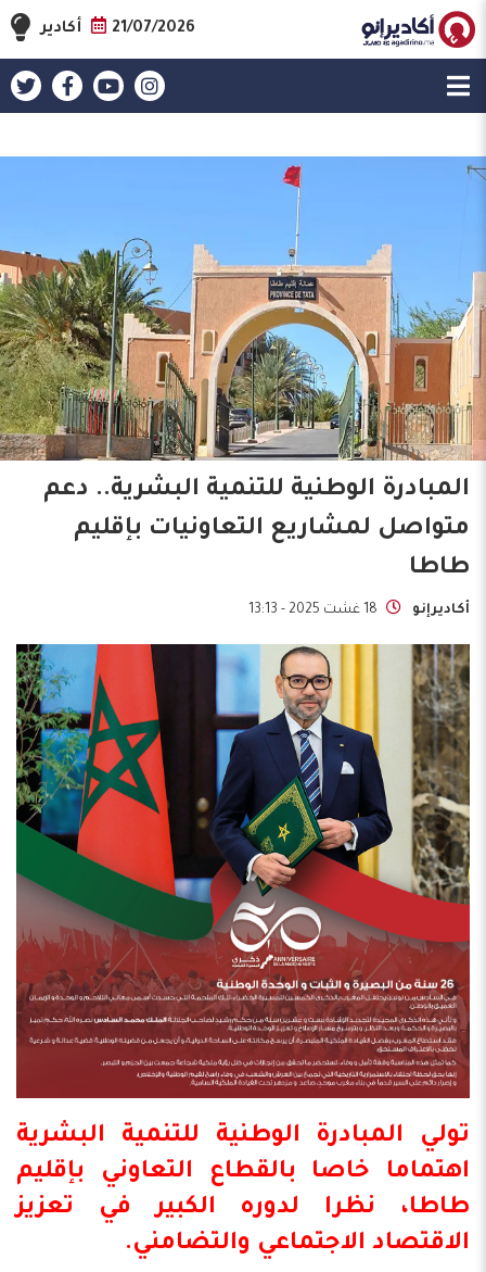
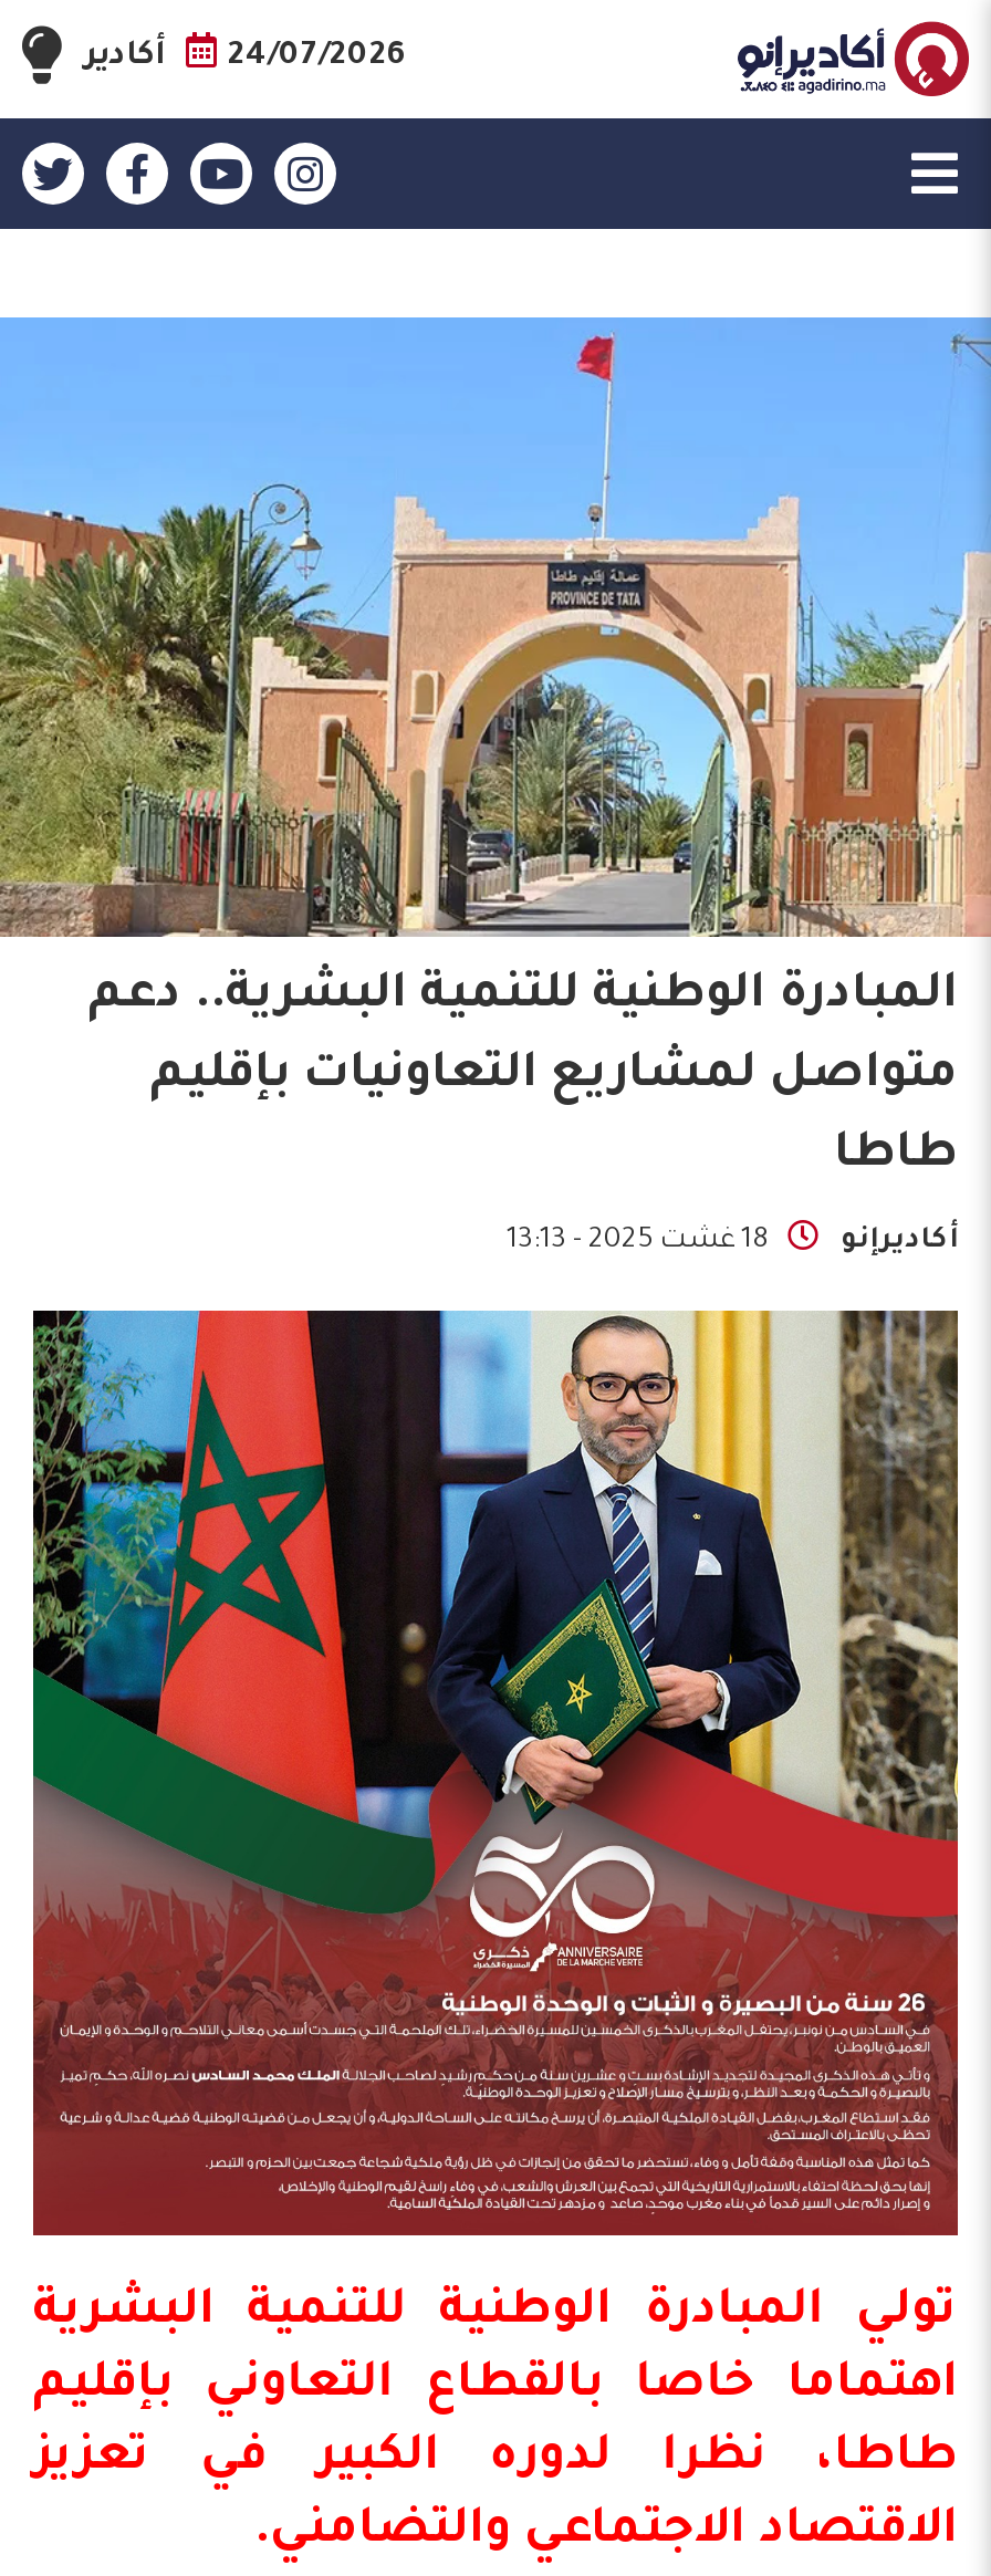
- 21/07/2026
+ 24/07/2026
